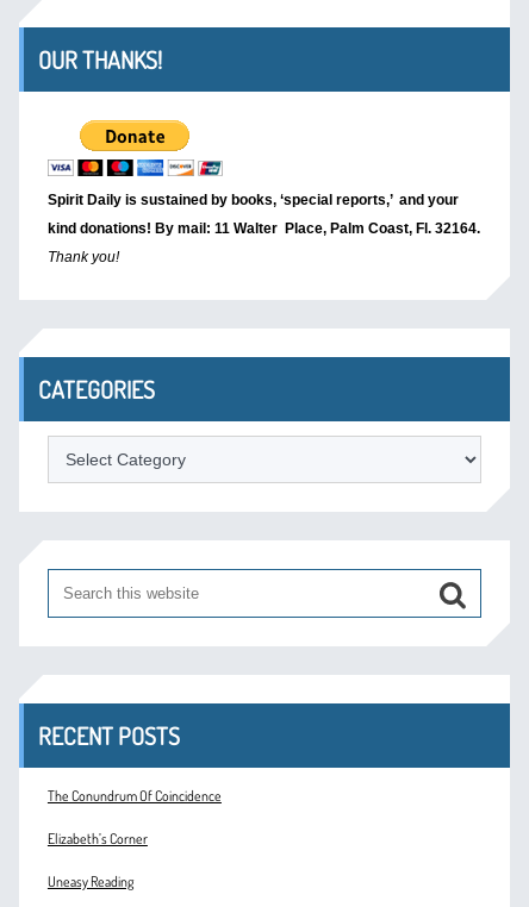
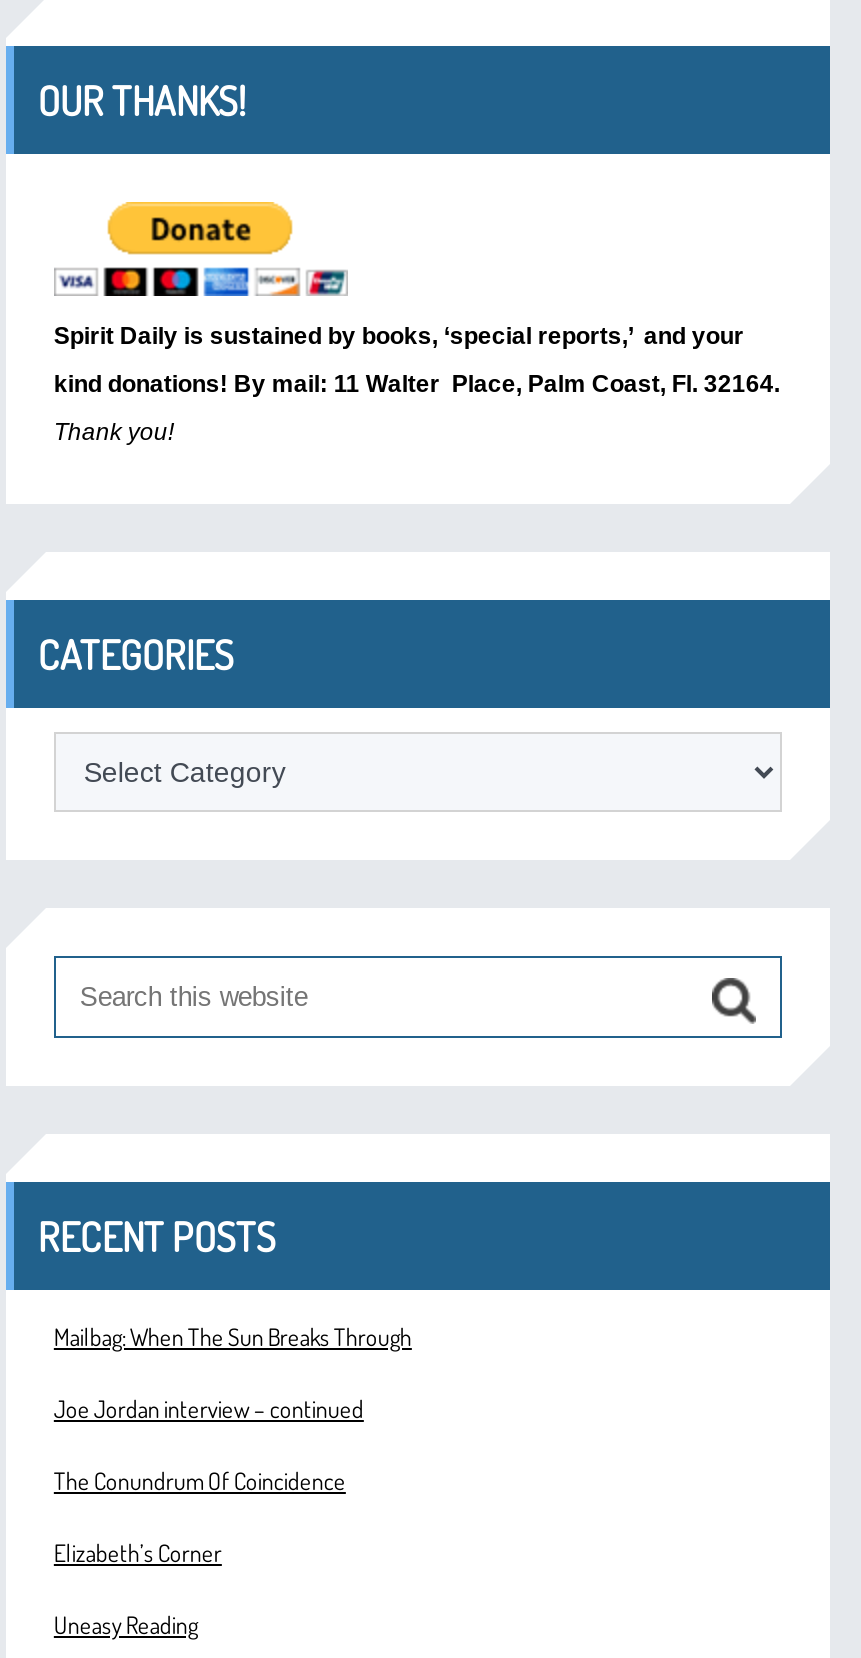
+ Mailbag: When The Sun Breaks Through
+ Joe Jordan interview – continued
